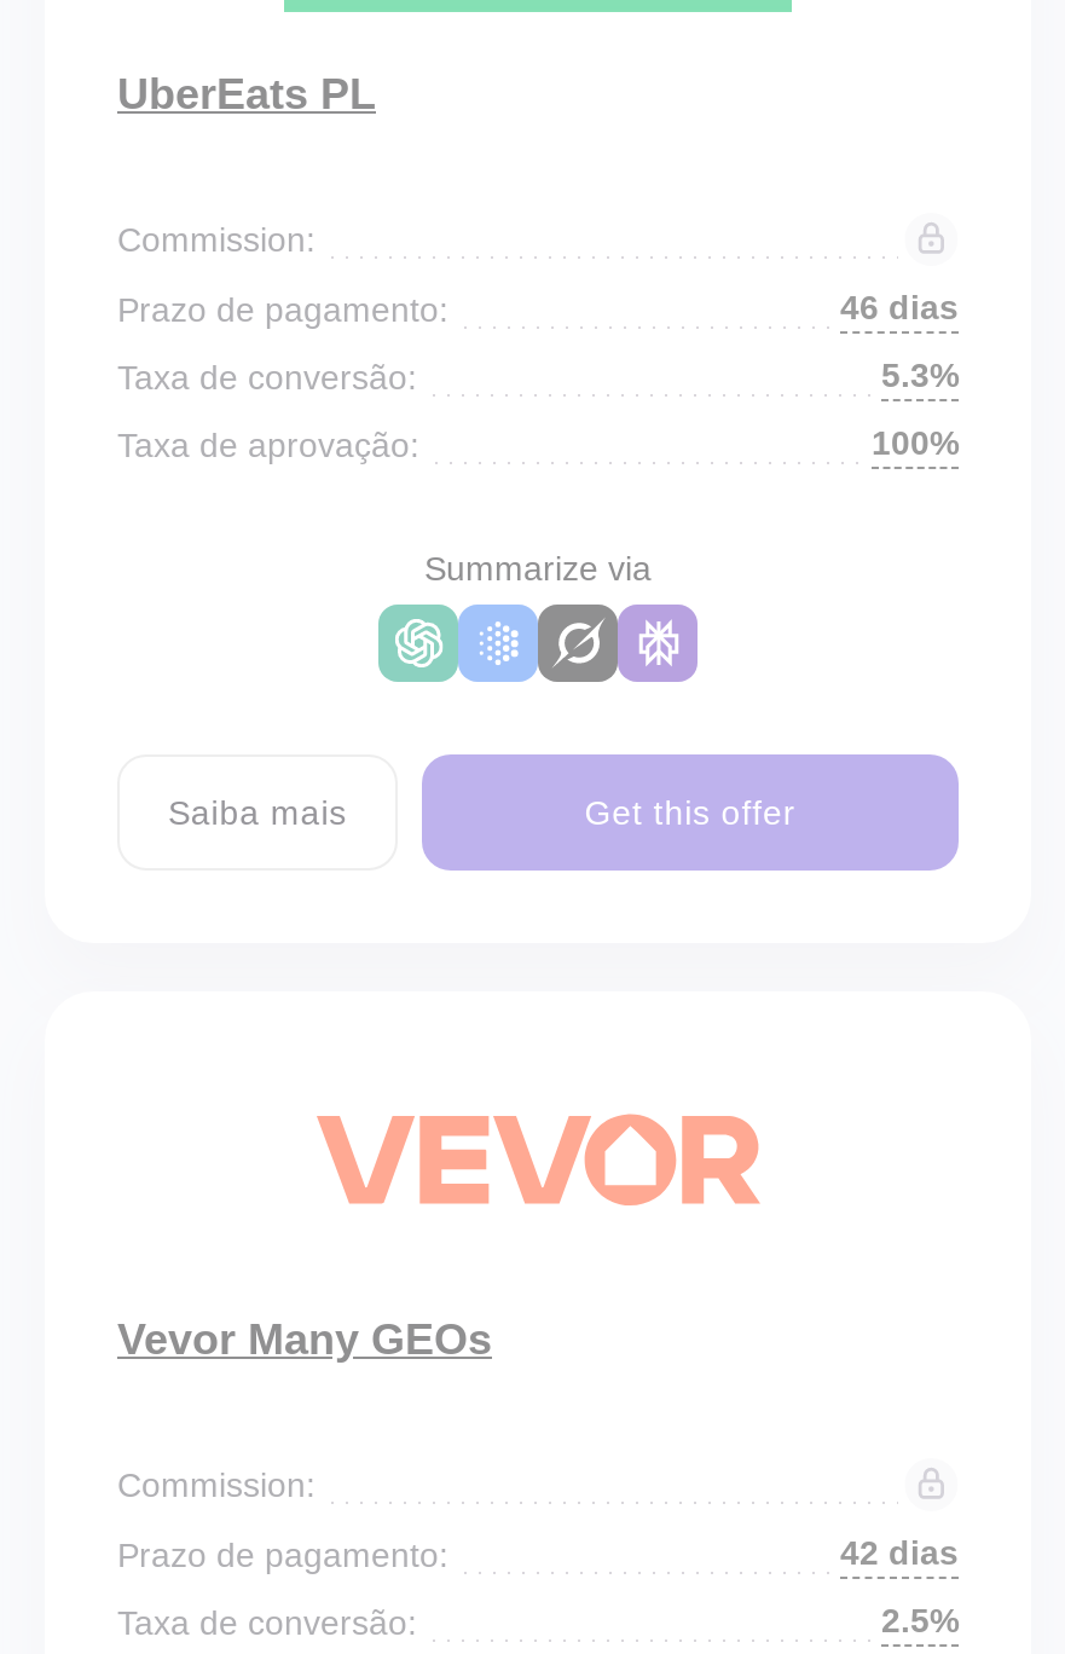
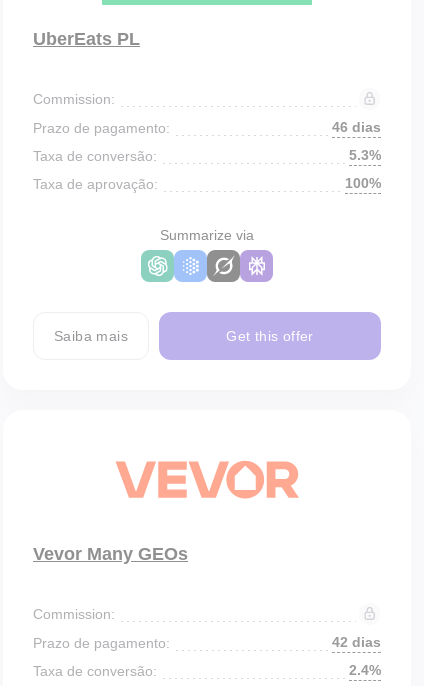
- 2.5%
+ 2.4%
